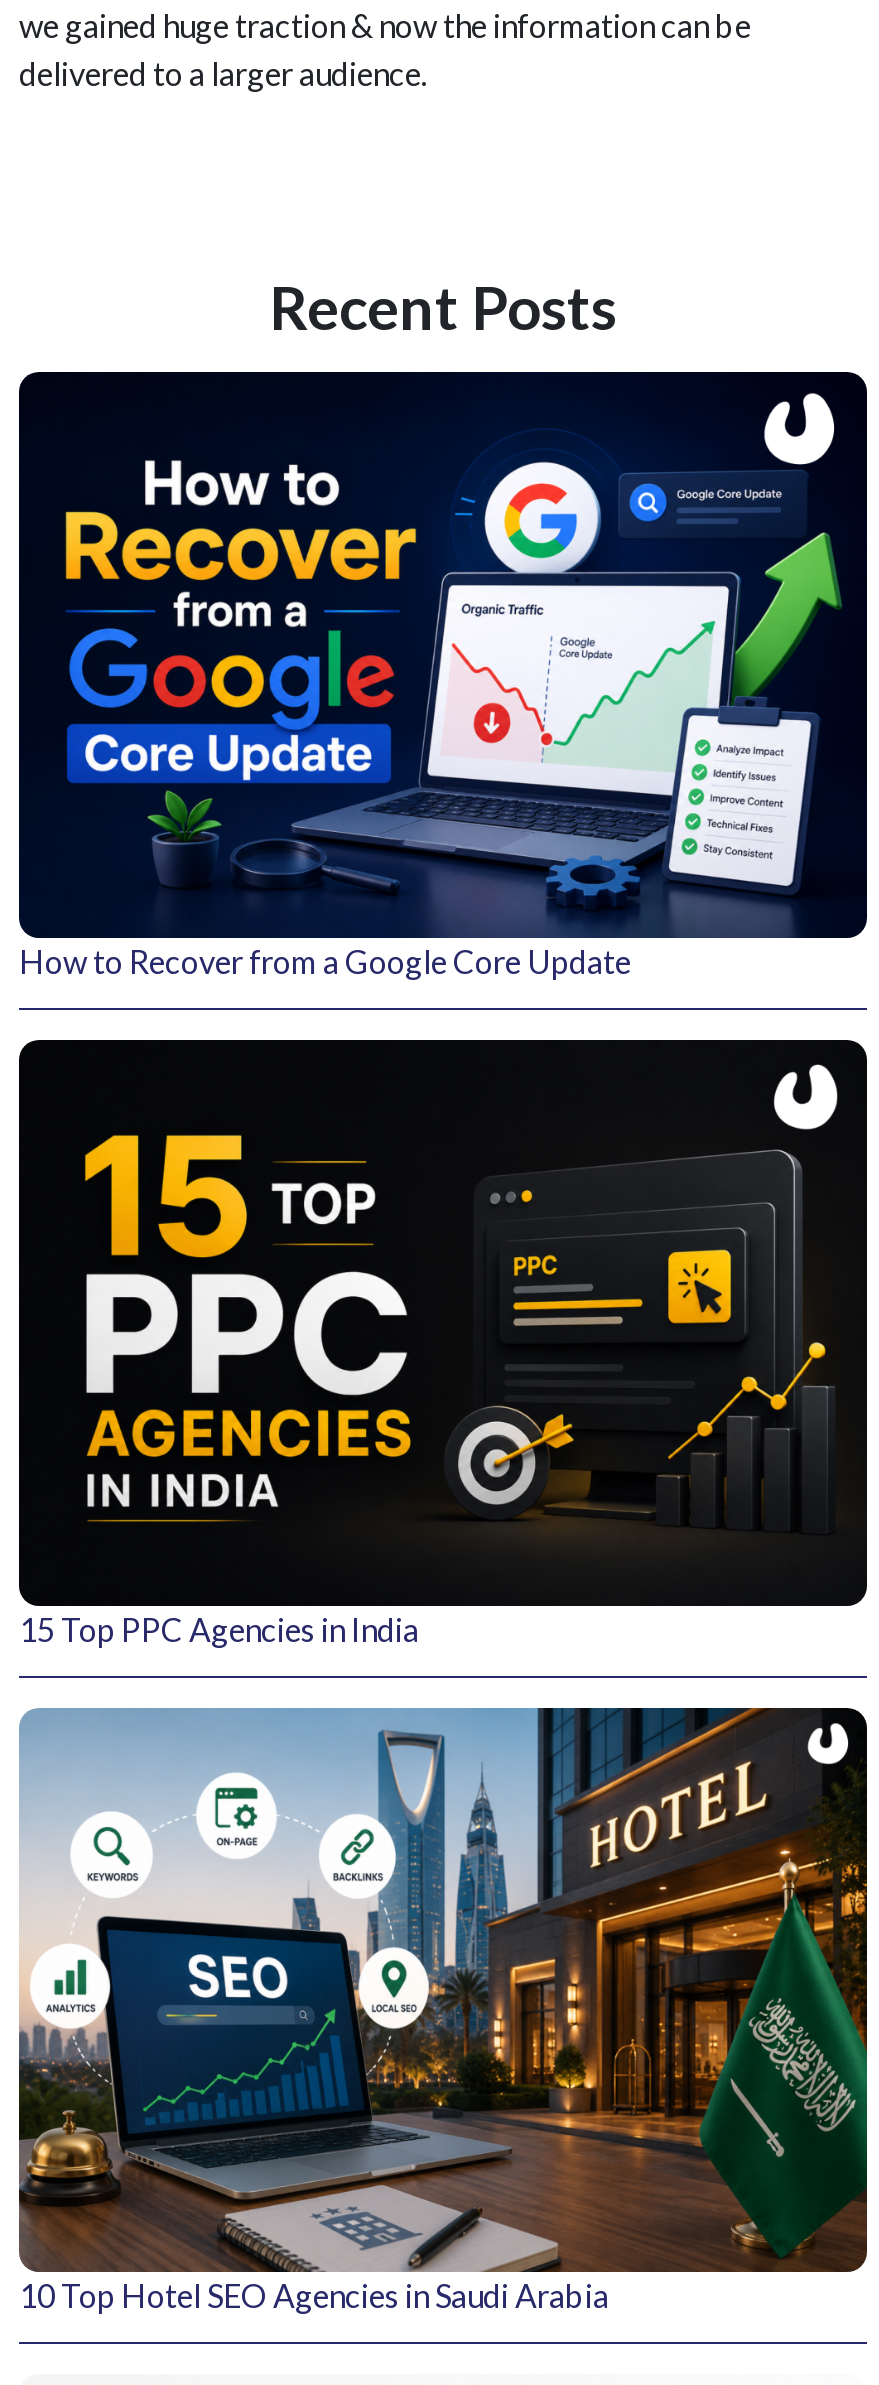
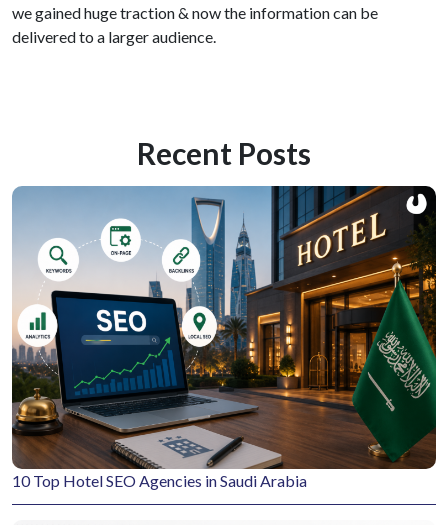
- [image]
- How to Recover from a Google Core Update

- [image]
- 15 Top PPC Agencies in India
